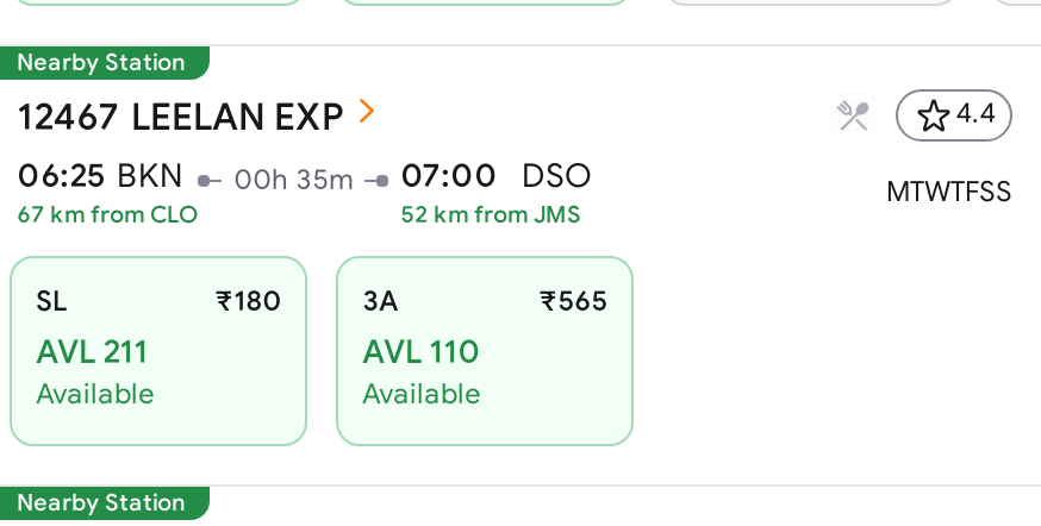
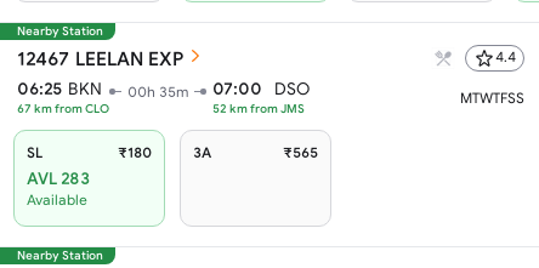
- AVL 211
+ AVL 283

- AVL 110
- Available
